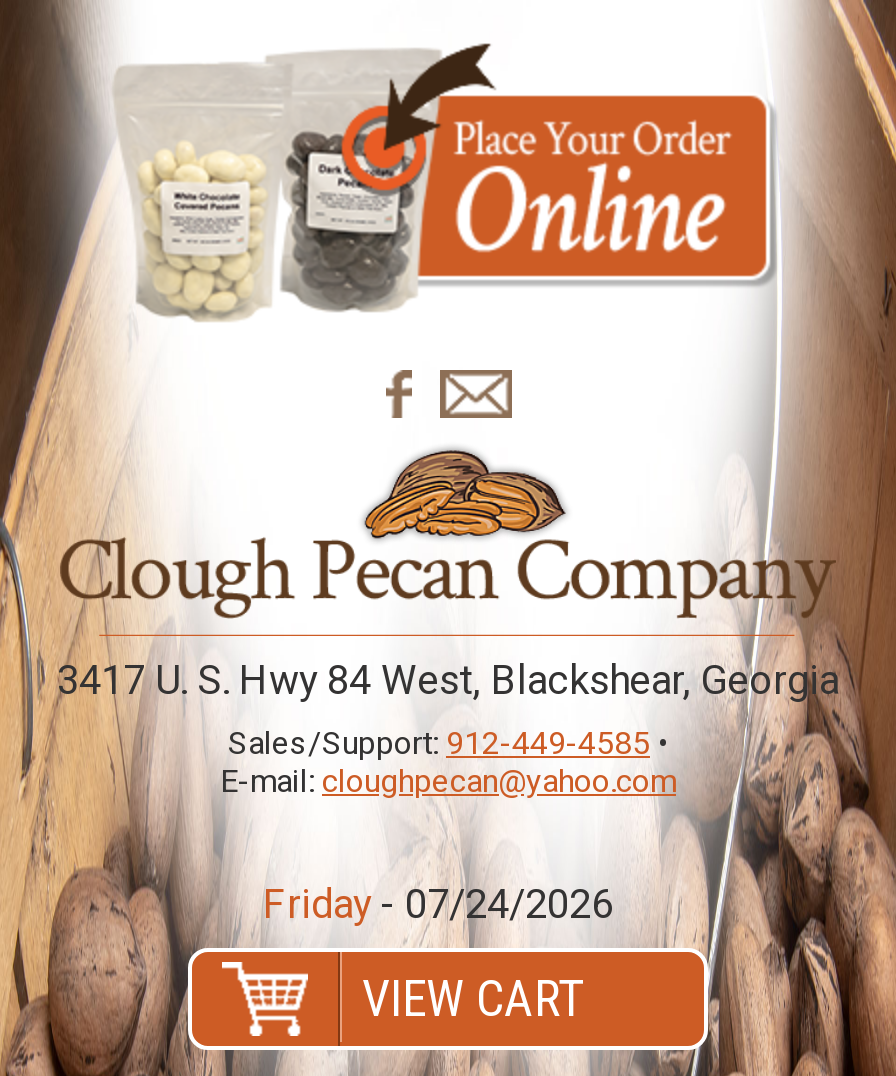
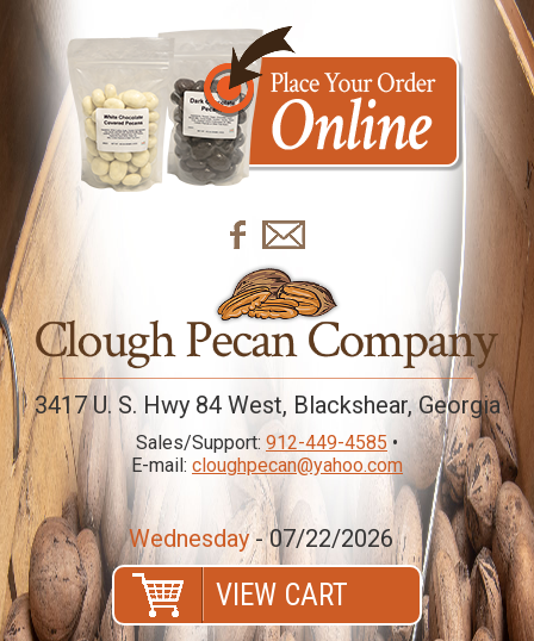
- Friday - 07/24/2026
+ Wednesday - 07/22/2026
